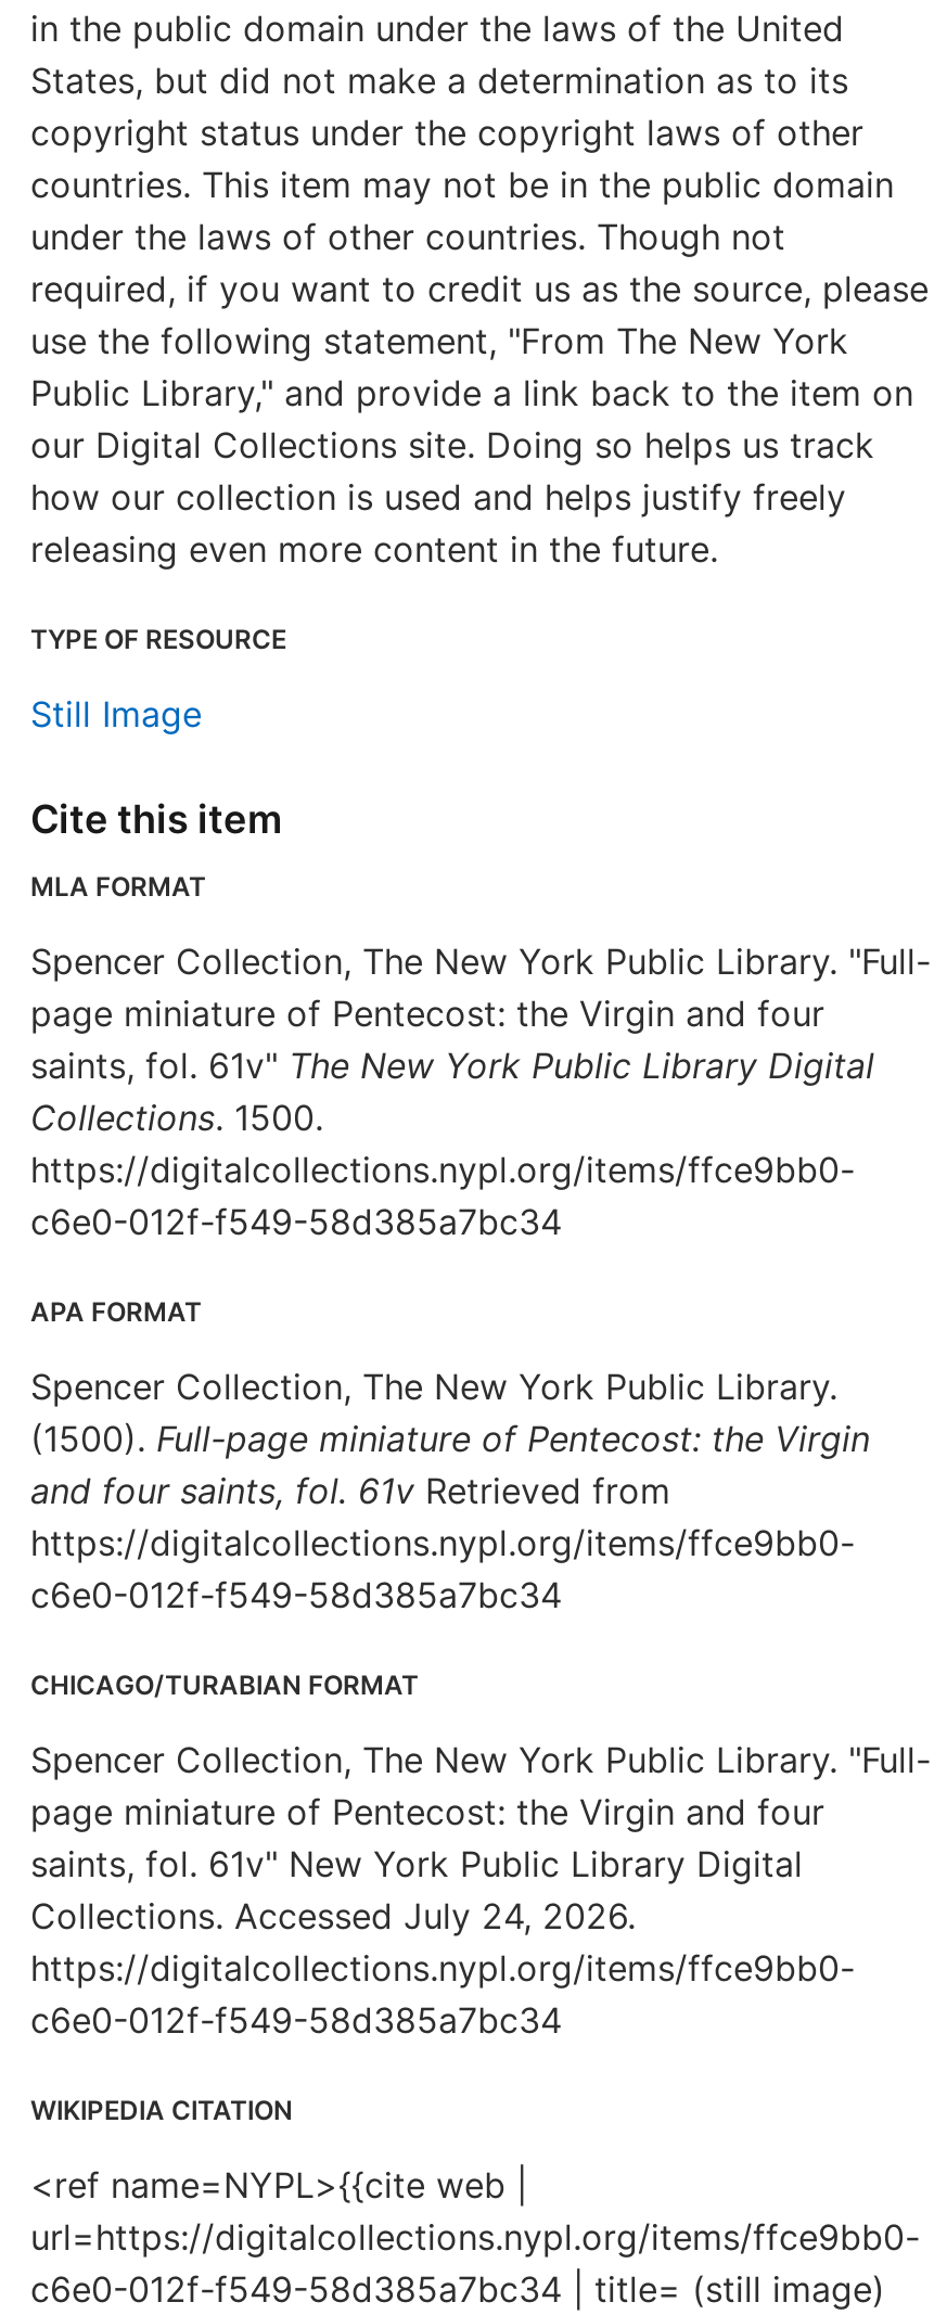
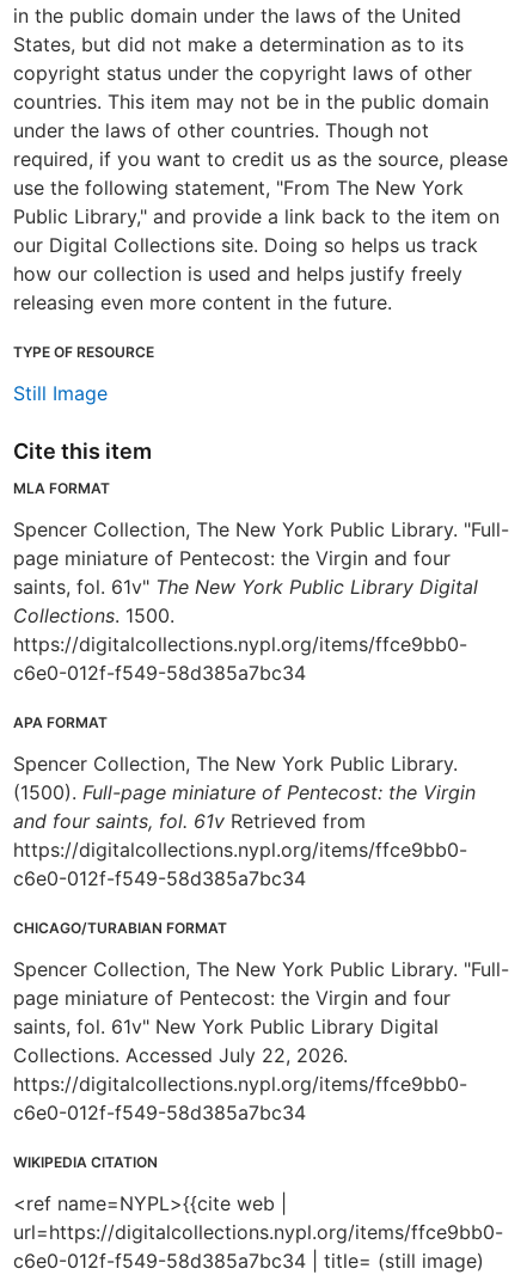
- Collections. Accessed July 24, 2026.
+ Collections. Accessed July 22, 2026.
